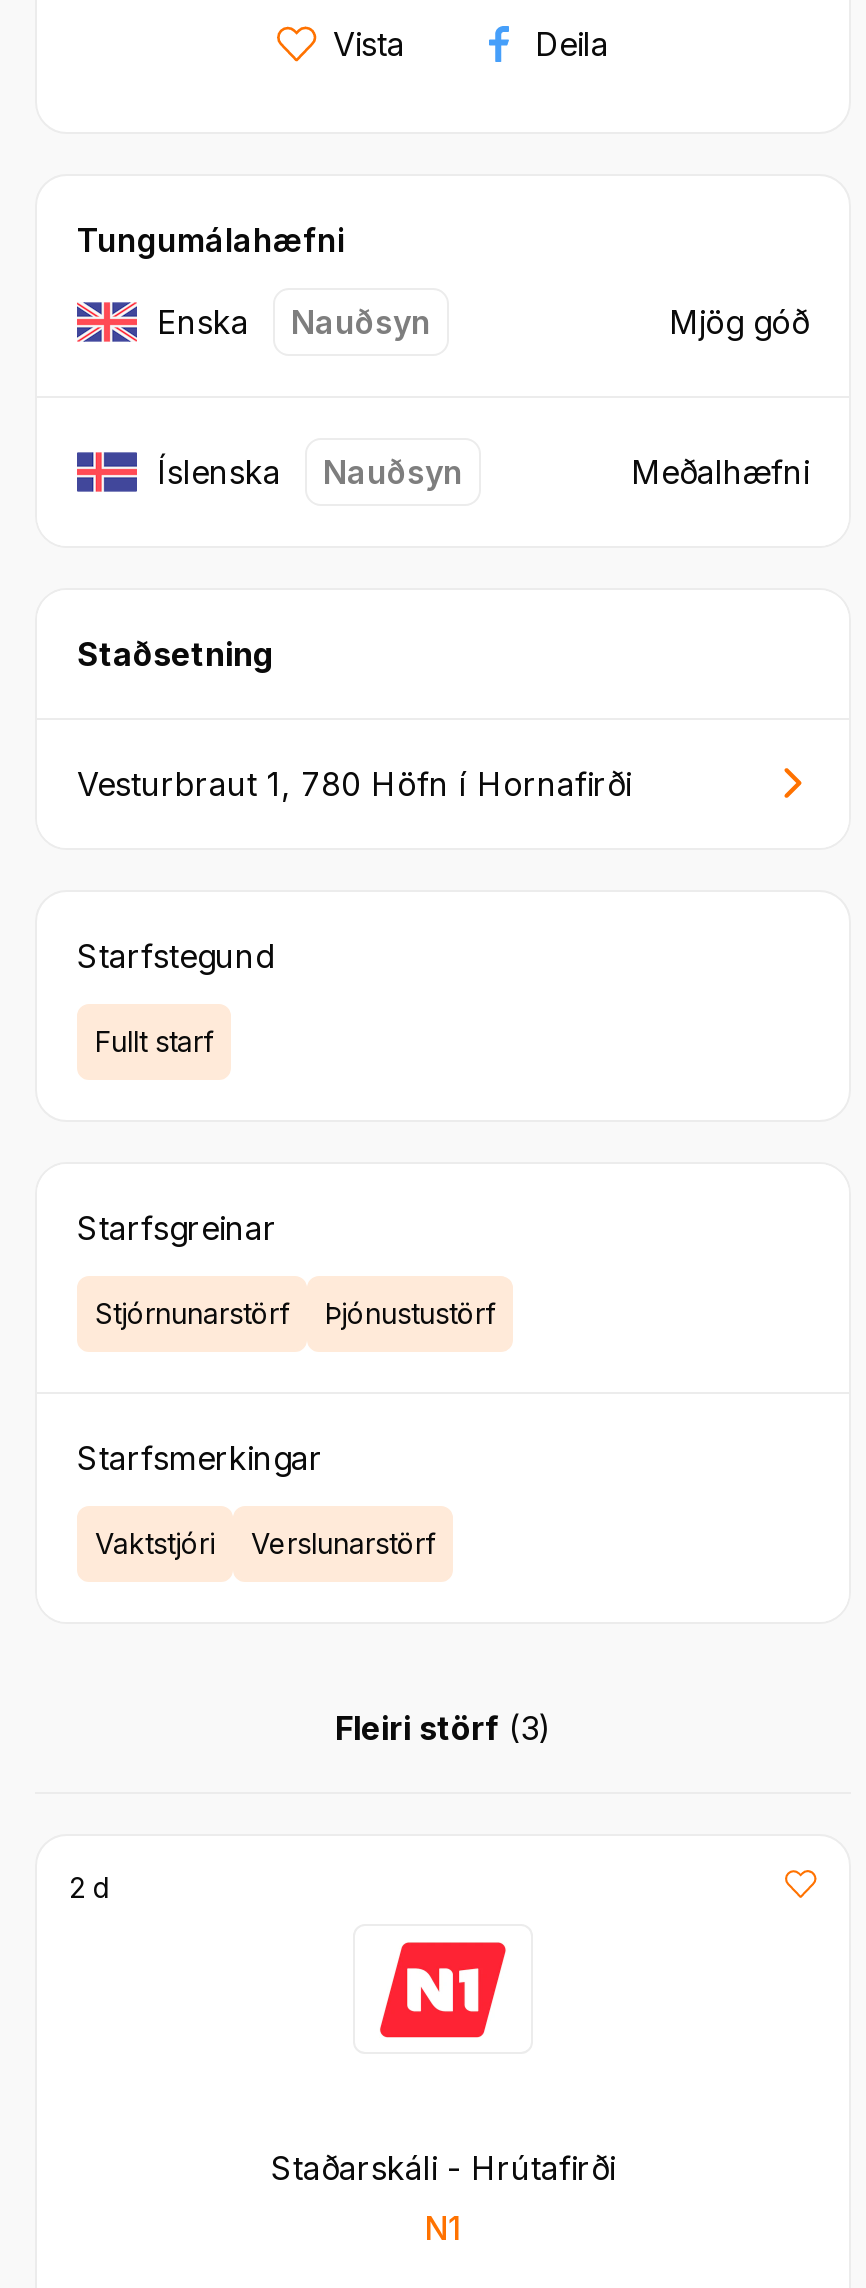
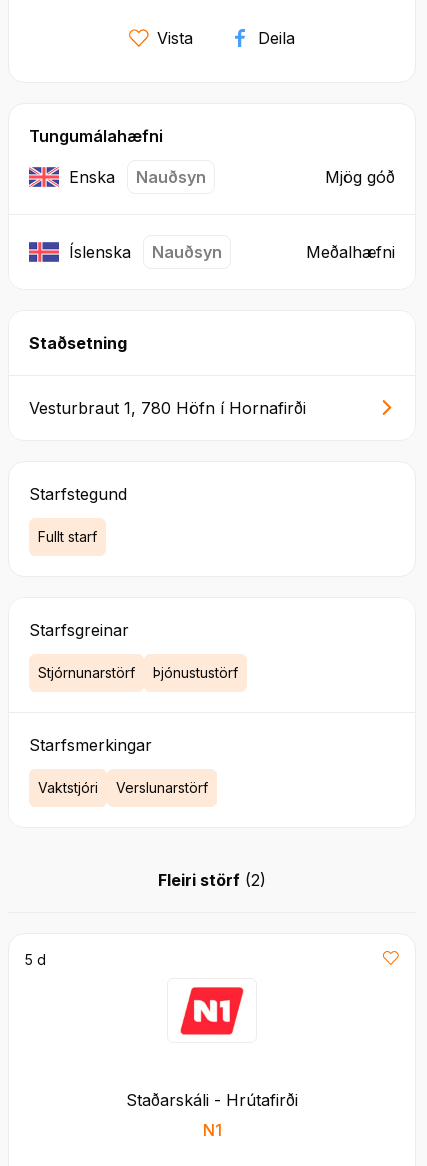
- Fleiri störf (3)
+ Fleiri störf (2)

- 2 d
+ 5 d
